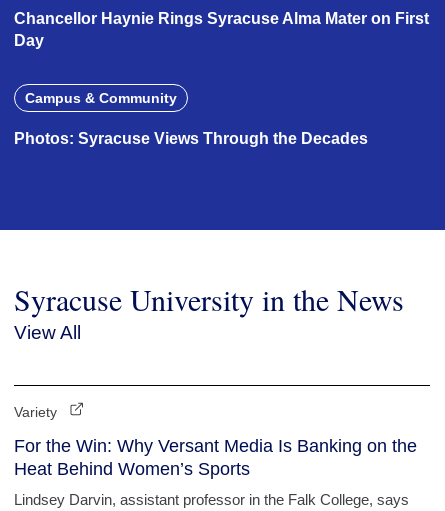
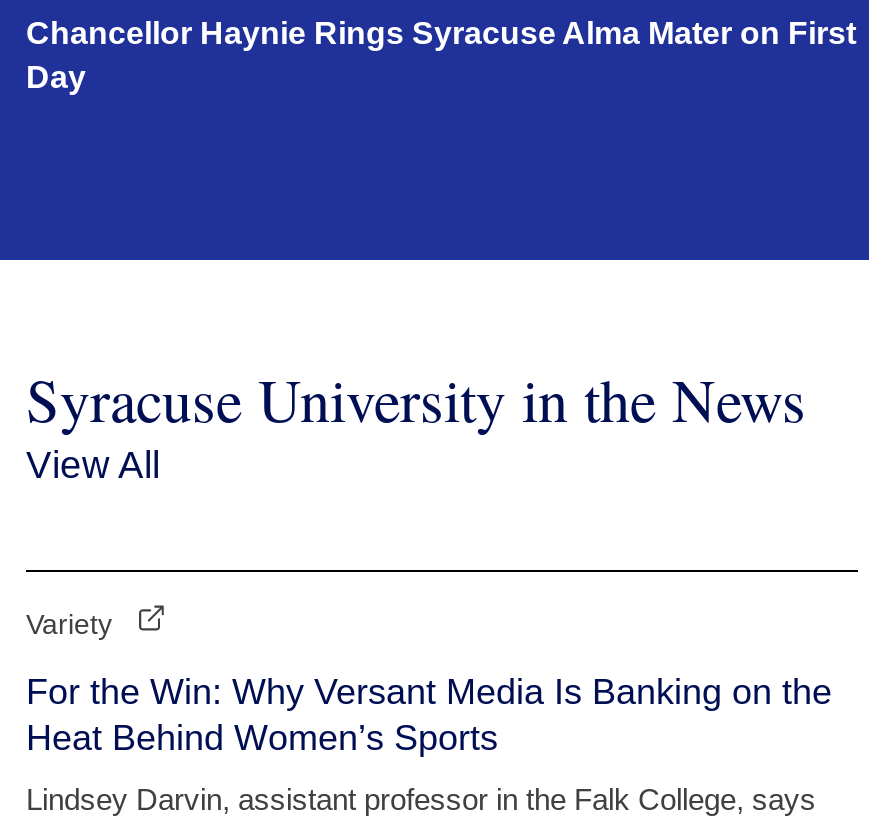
- Campus & Community
- Photos: Syracuse Views Through the Decades
